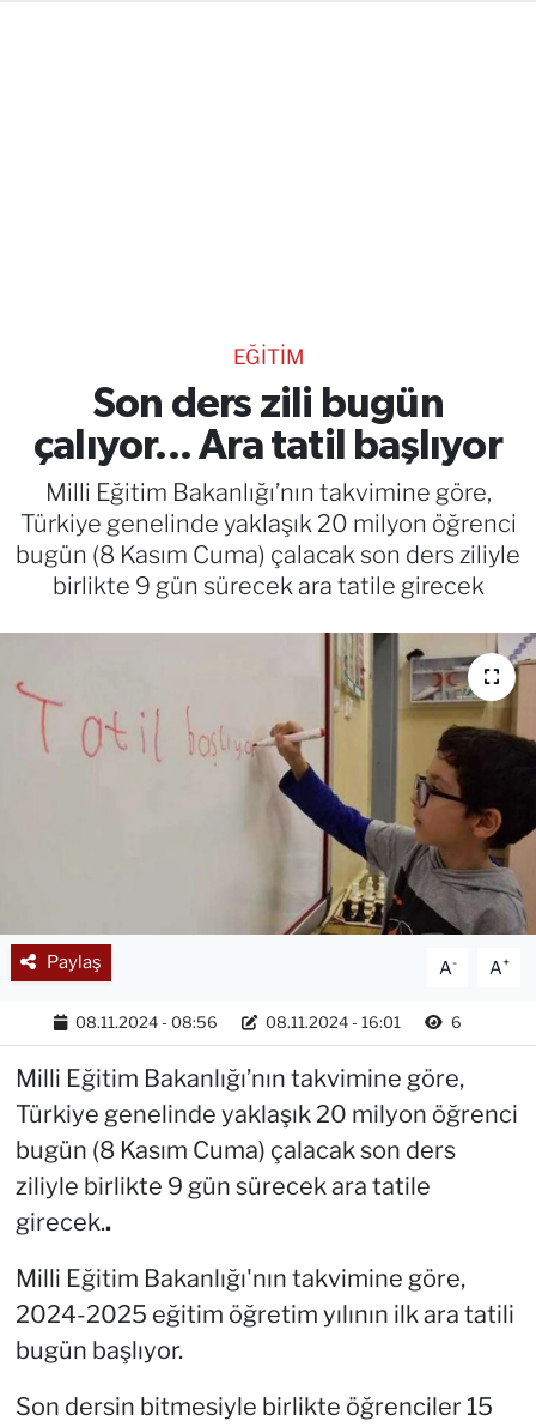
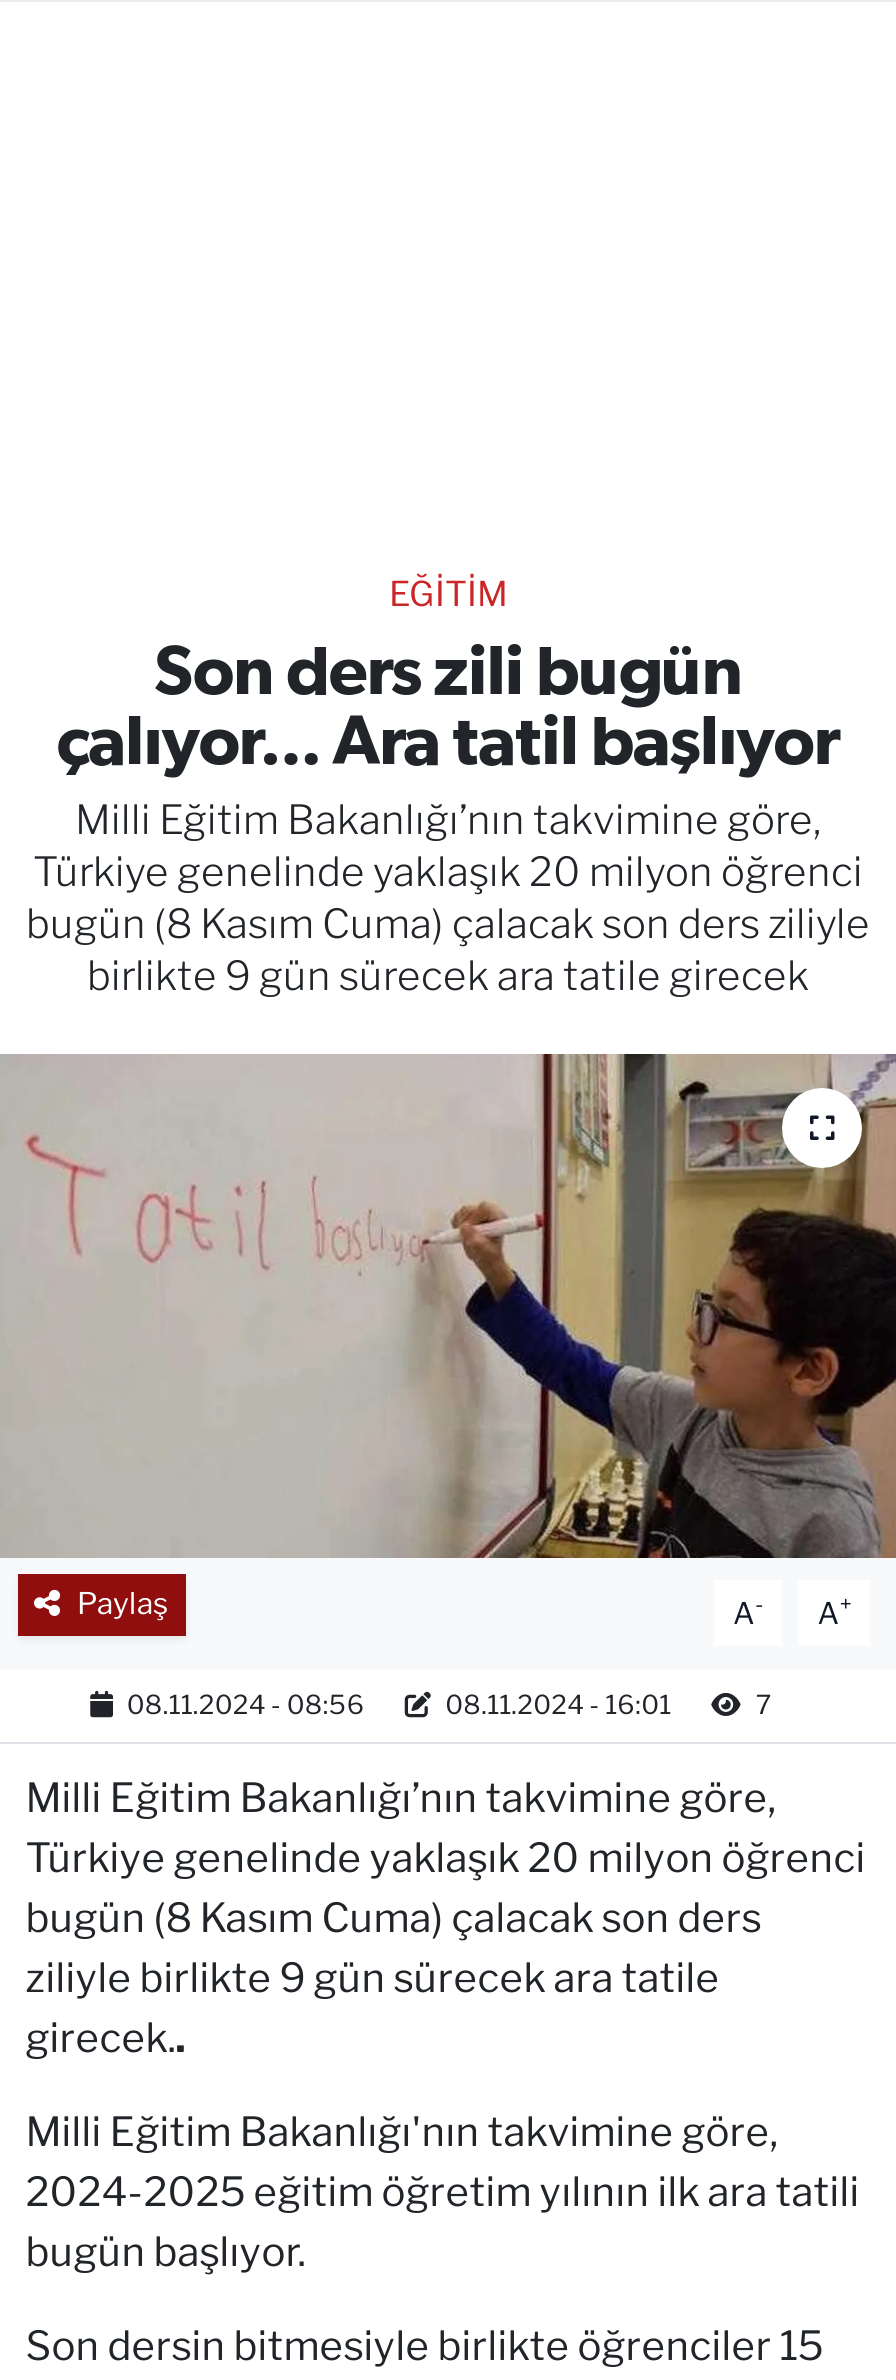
- 6
+ 7
